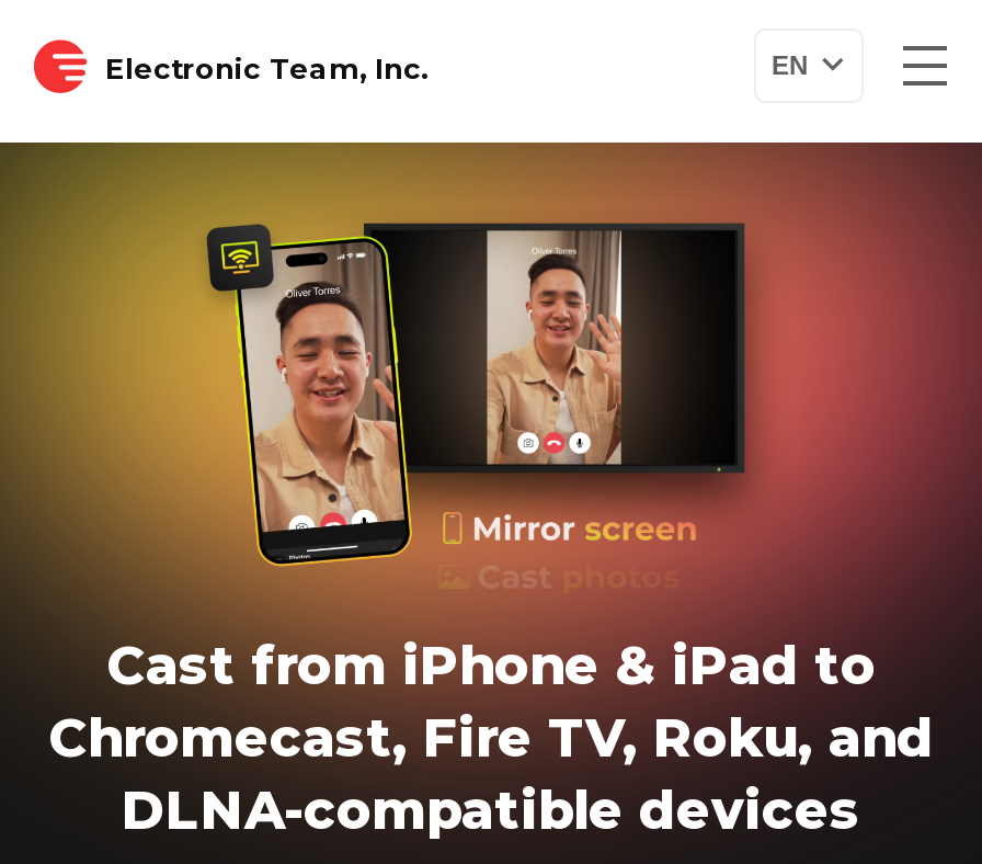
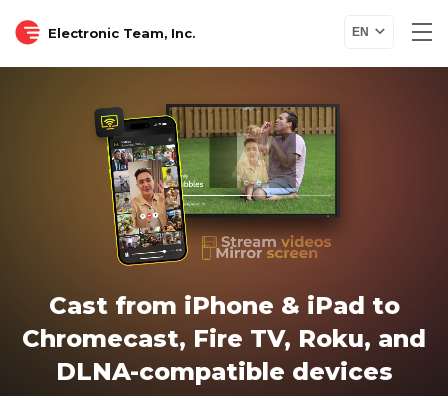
- [image]
+ [image]
